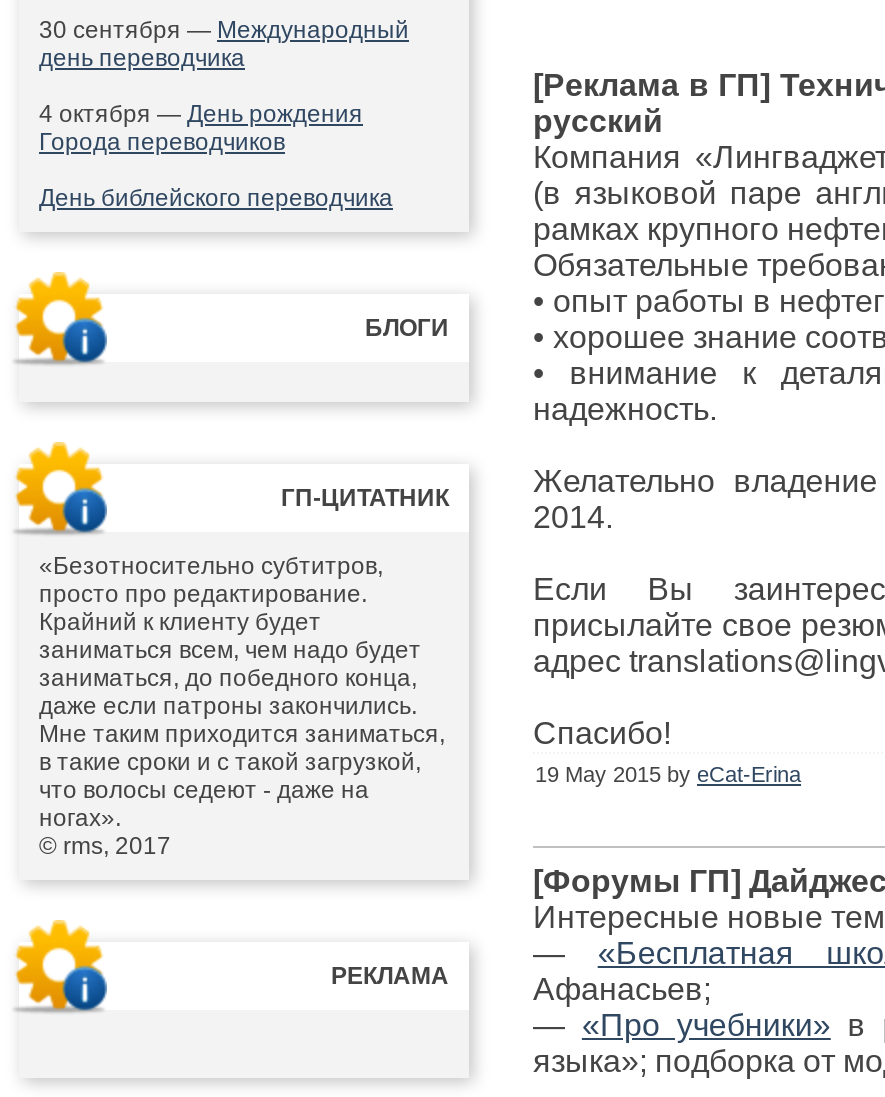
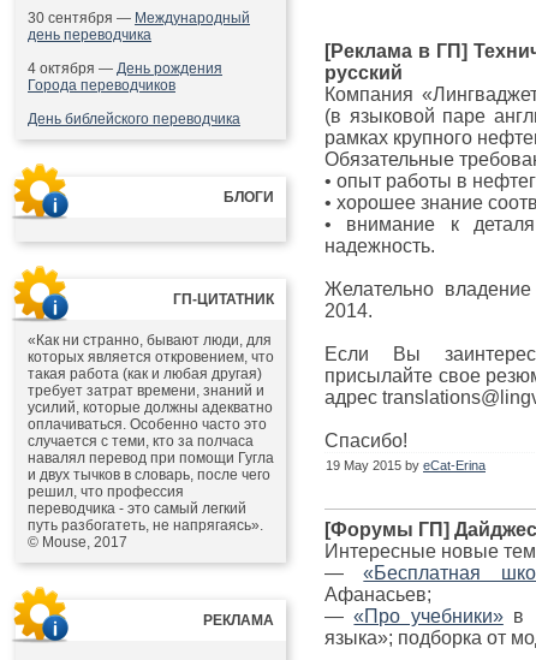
- «Безотносительно субтитров,
- просто про редактирование.
- Крайний к клиенту будет
- заниматься всем, чем надо будет
- заниматься, до победного конца,
- даже если патроны закончились.
- Мне таким приходится заниматься,
- в такие сроки и с такой загрузкой,
- что волосы седеют - даже на
- ногах».
- © rms, 2017
+ «Как ни странно, бывают люди, для
+ которых является откровением, что
+ такая работа (как и любая другая)
+ требует затрат времени, знаний и
+ усилий, которые должны адекватно
+ оплачиваться. Особенно часто это
+ случается с теми, кто за полчаса
+ навалял перевод при помощи Гугла
+ и двух тычков в словарь, после чего
+ решил, что профессия
+ переводчика - это самый легкий
+ путь разбогатеть, не напрягаясь».
+ © Mouse, 2017

moved down: РЕКЛАМА
